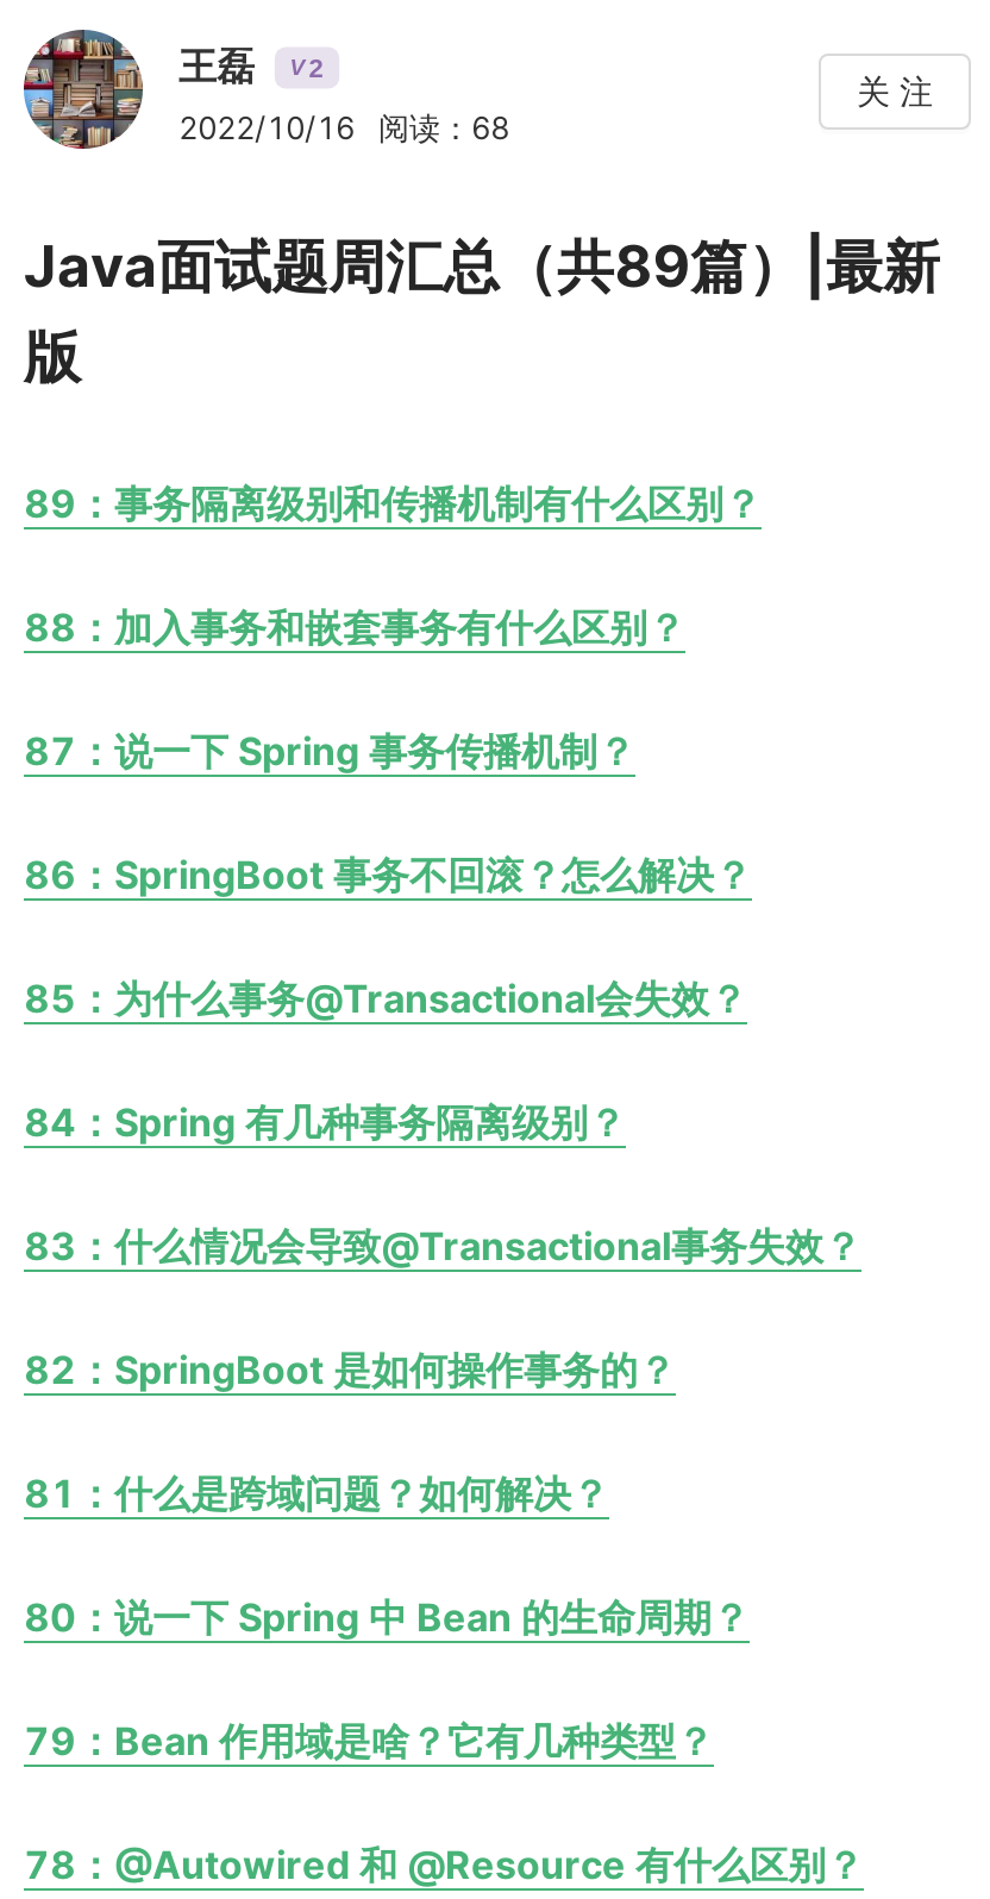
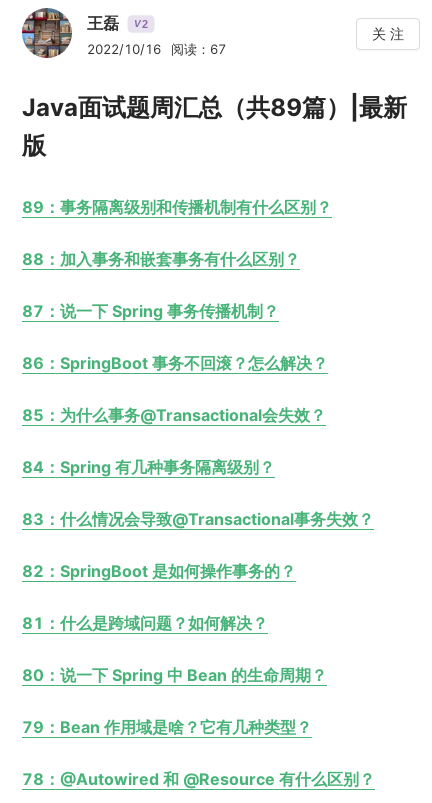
- 2022/10/16 阅读：68
+ 2022/10/16 阅读：67
